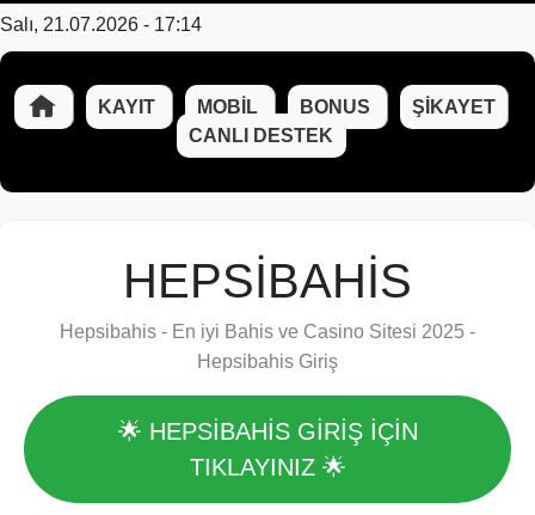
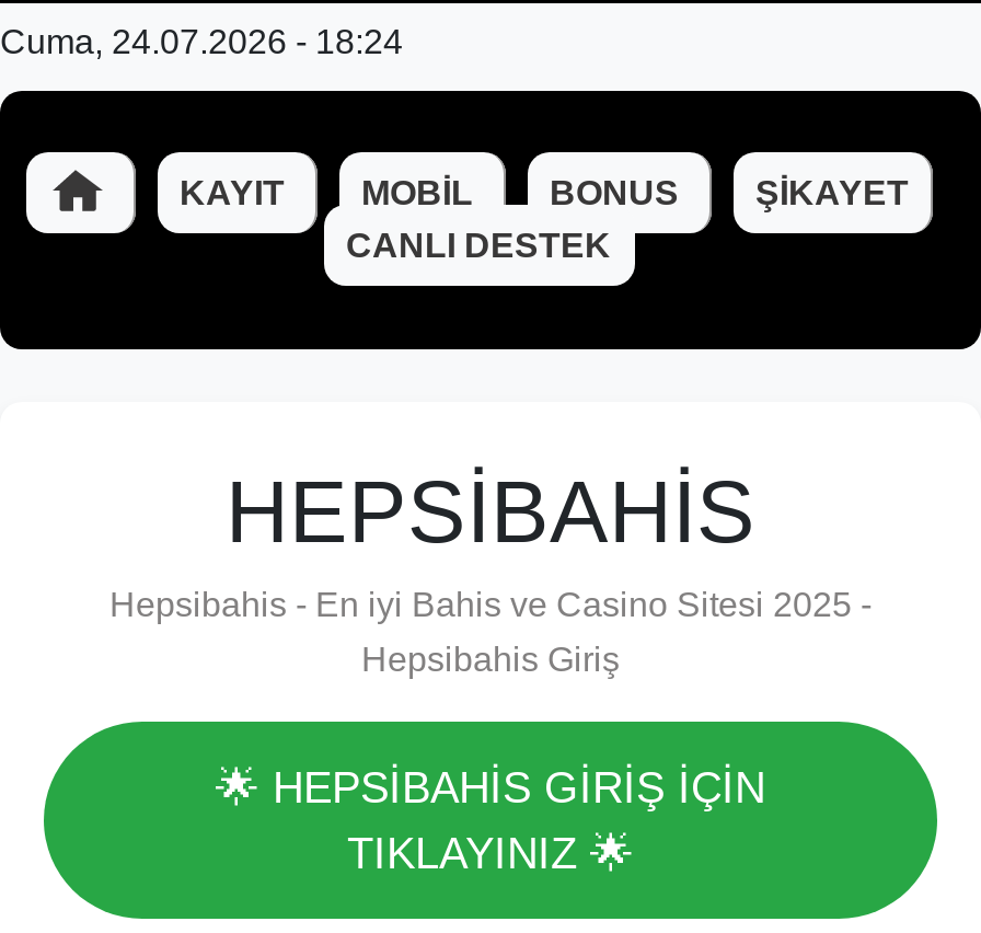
- Salı, 21.07.2026 - 17:14
+ Cuma, 24.07.2026 - 18:24
